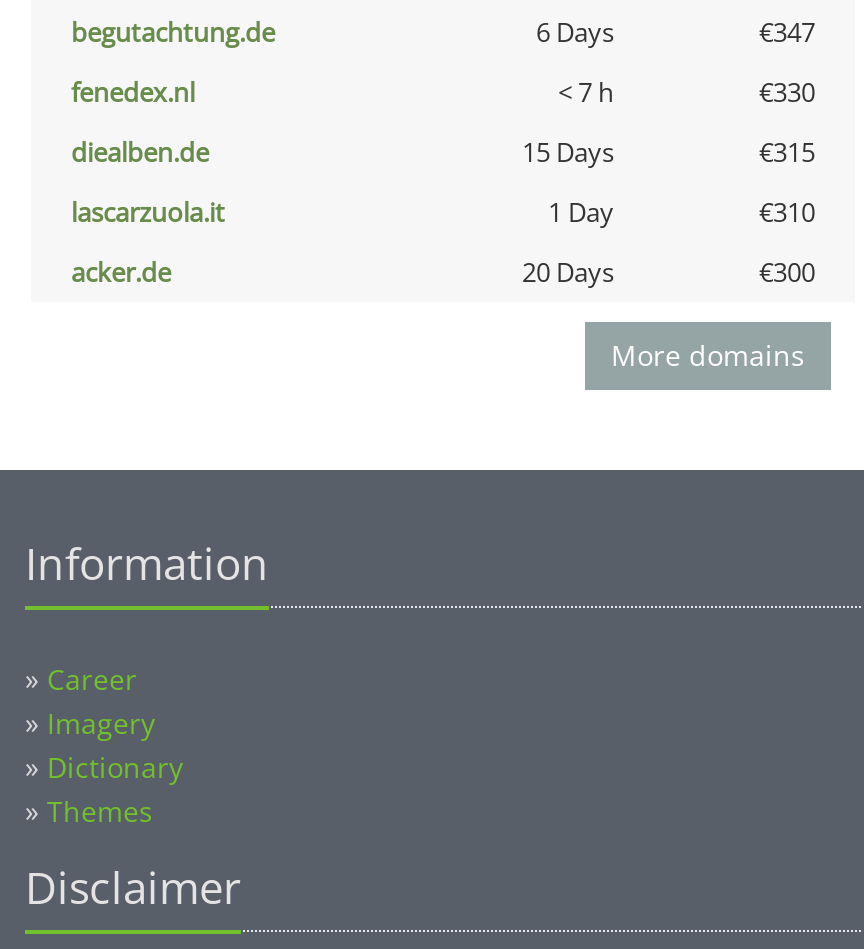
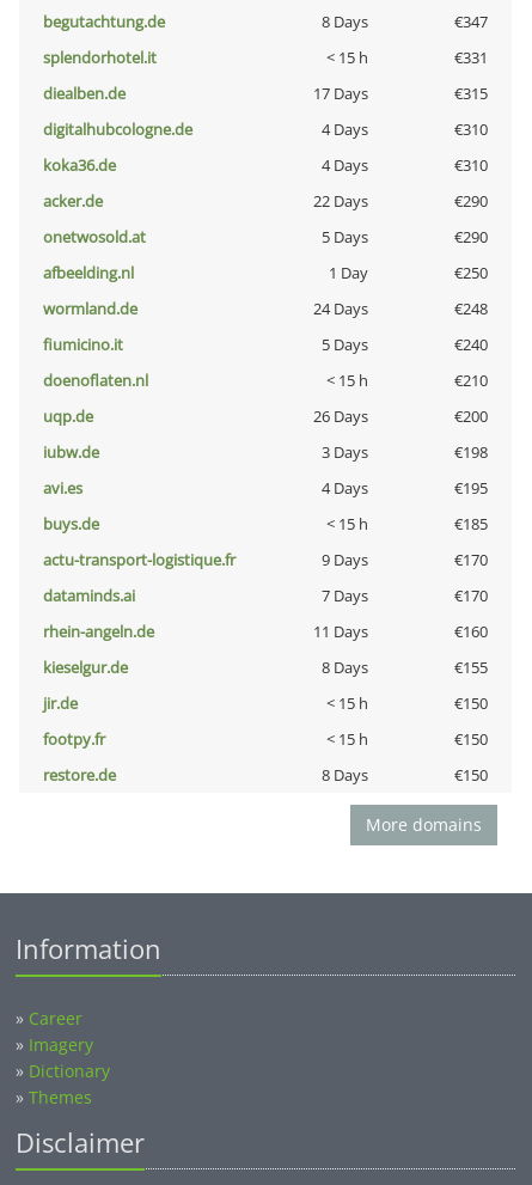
- 6 Days
+ 8 Days

- fenedex.nl
- < 7 h
- €330
+ splendorhotel.it
+ < 15 h
+ €331

- 15 Days
+ 17 Days

- lascarzuola.it
- 1 Day
+ digitalhubcologne.de
+ 4 Days
+ €310
+ koka36.de
+ 4 Days

- 20 Days
- €300
+ 22 Days
+ €290
+ onetwosold.at
+ 5 Days
+ €290
+ afbeelding.nl
+ 1 Day
+ €250
+ wormland.de
+ 24 Days
+ €248
+ fiumicino.it
+ 5 Days
+ €240
+ doenoflaten.nl
+ < 15 h
+ €210
+ uqp.de
+ 26 Days
+ €200
+ iubw.de
+ 3 Days
+ €198
+ avi.es
+ 4 Days
+ €195
+ buys.de
+ < 15 h
+ €185
+ actu-transport-logistique.fr
+ 9 Days
+ €170
+ dataminds.ai
+ 7 Days
+ €170
+ rhein-angeln.de
+ 11 Days
+ €160
+ kieselgur.de
+ 8 Days
+ €155
+ jir.de
+ < 15 h
+ €150
+ footpy.fr
+ < 15 h
+ €150
+ restore.de
+ 8 Days
+ €150
